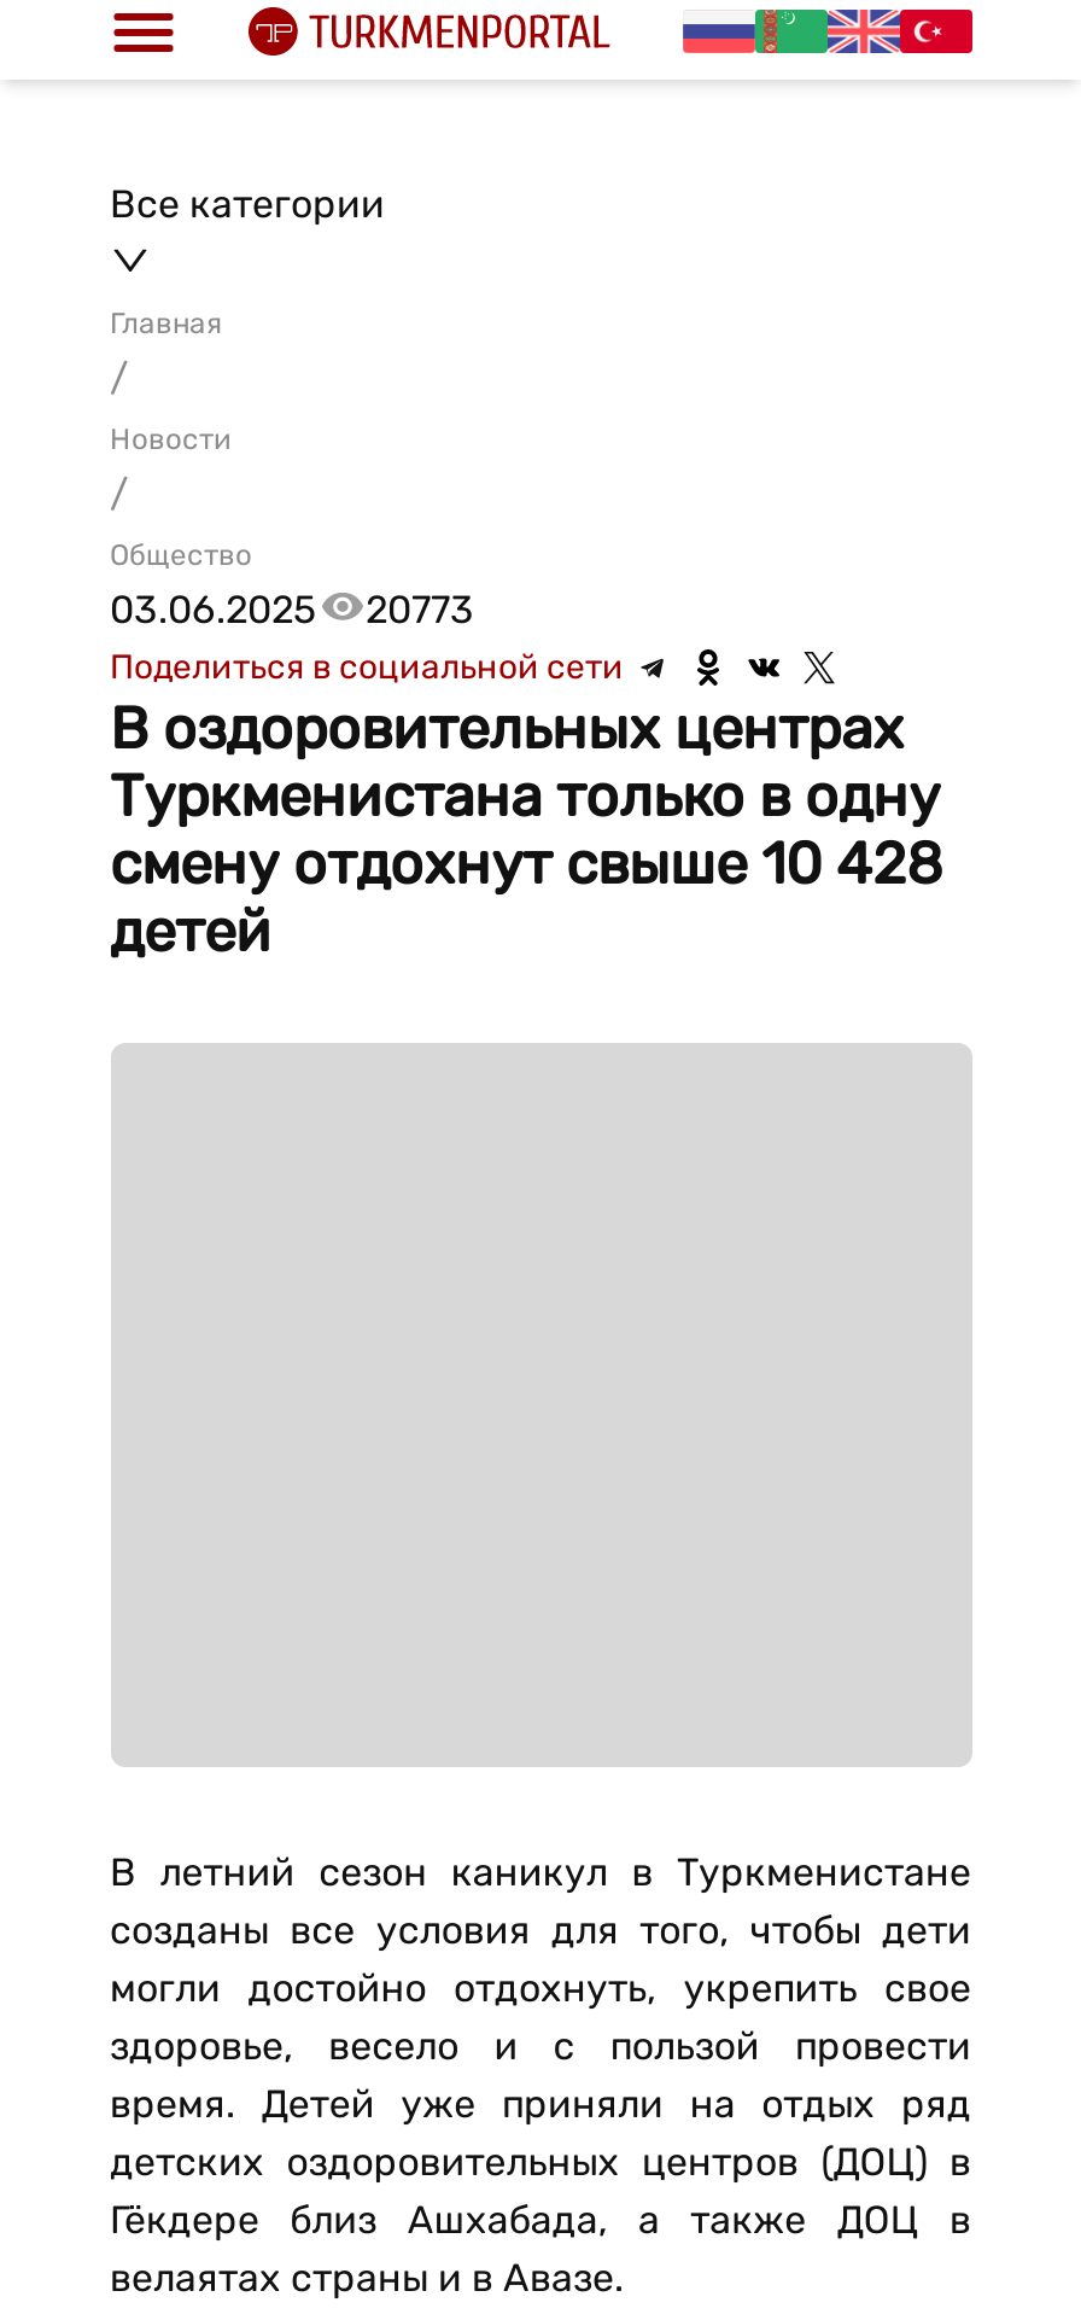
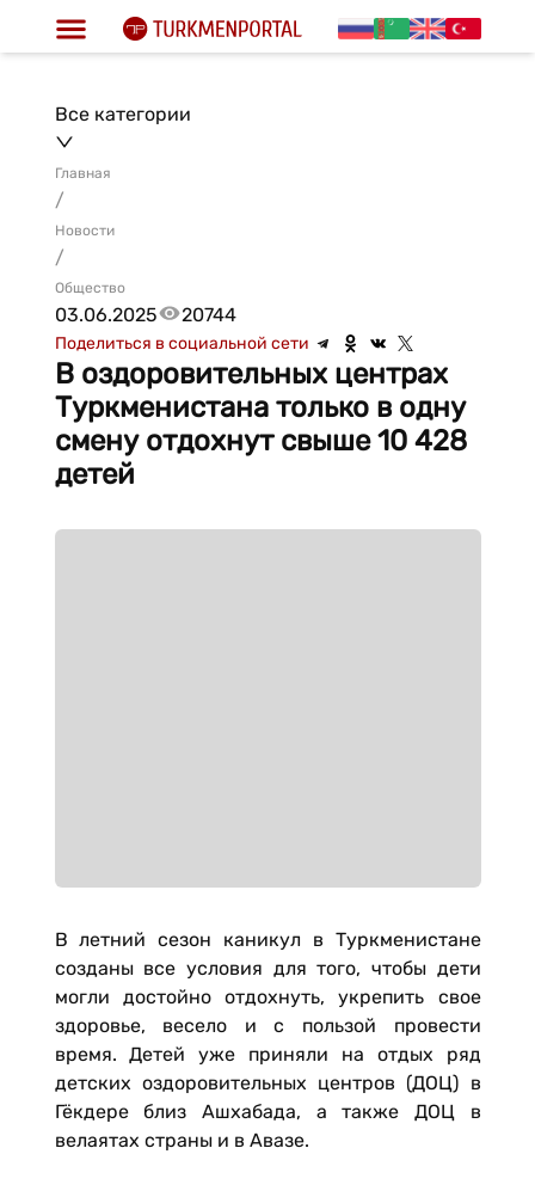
- 03.06.2025 20773
+ 03.06.2025 20744
